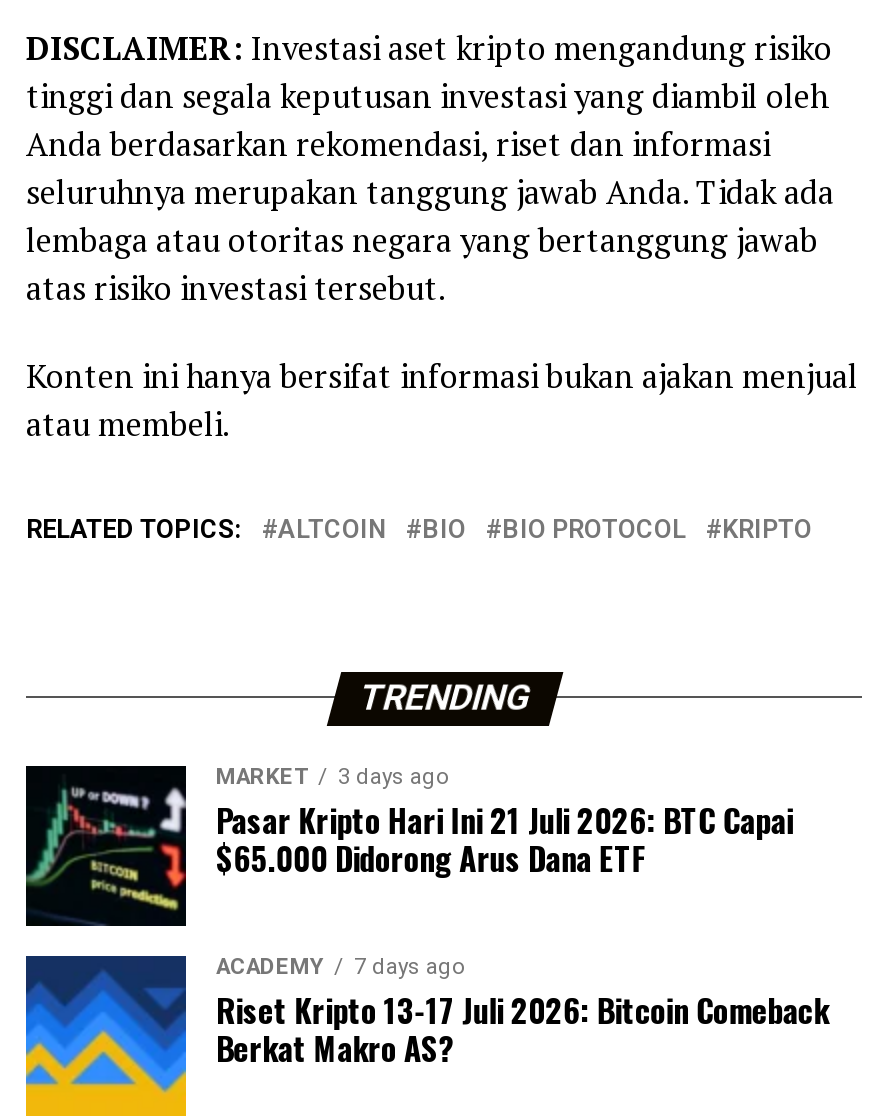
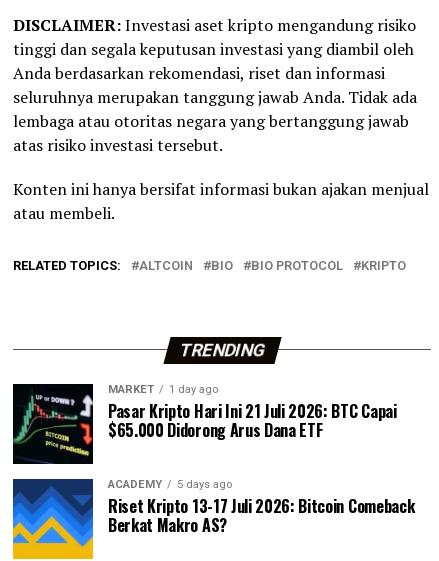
- MARKET 3 days ago
+ MARKET 1 day ago

- ACADEMY 7 days ago
+ ACADEMY 5 days ago
